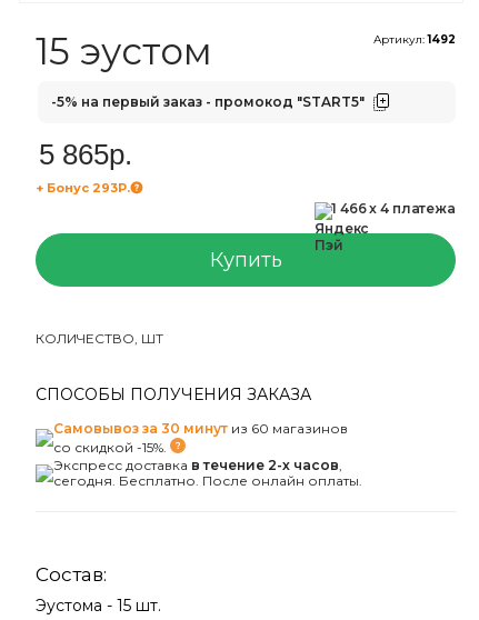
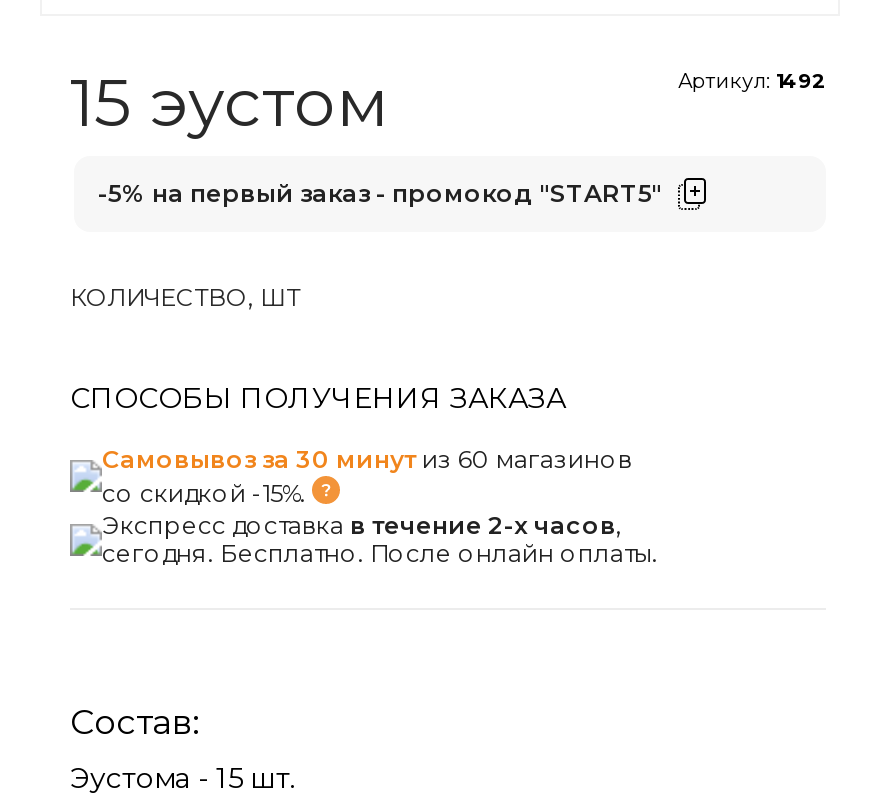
- 5 865р.
- + Бонус 293Р.
- 1 466 x 4 платежа
- Купить
